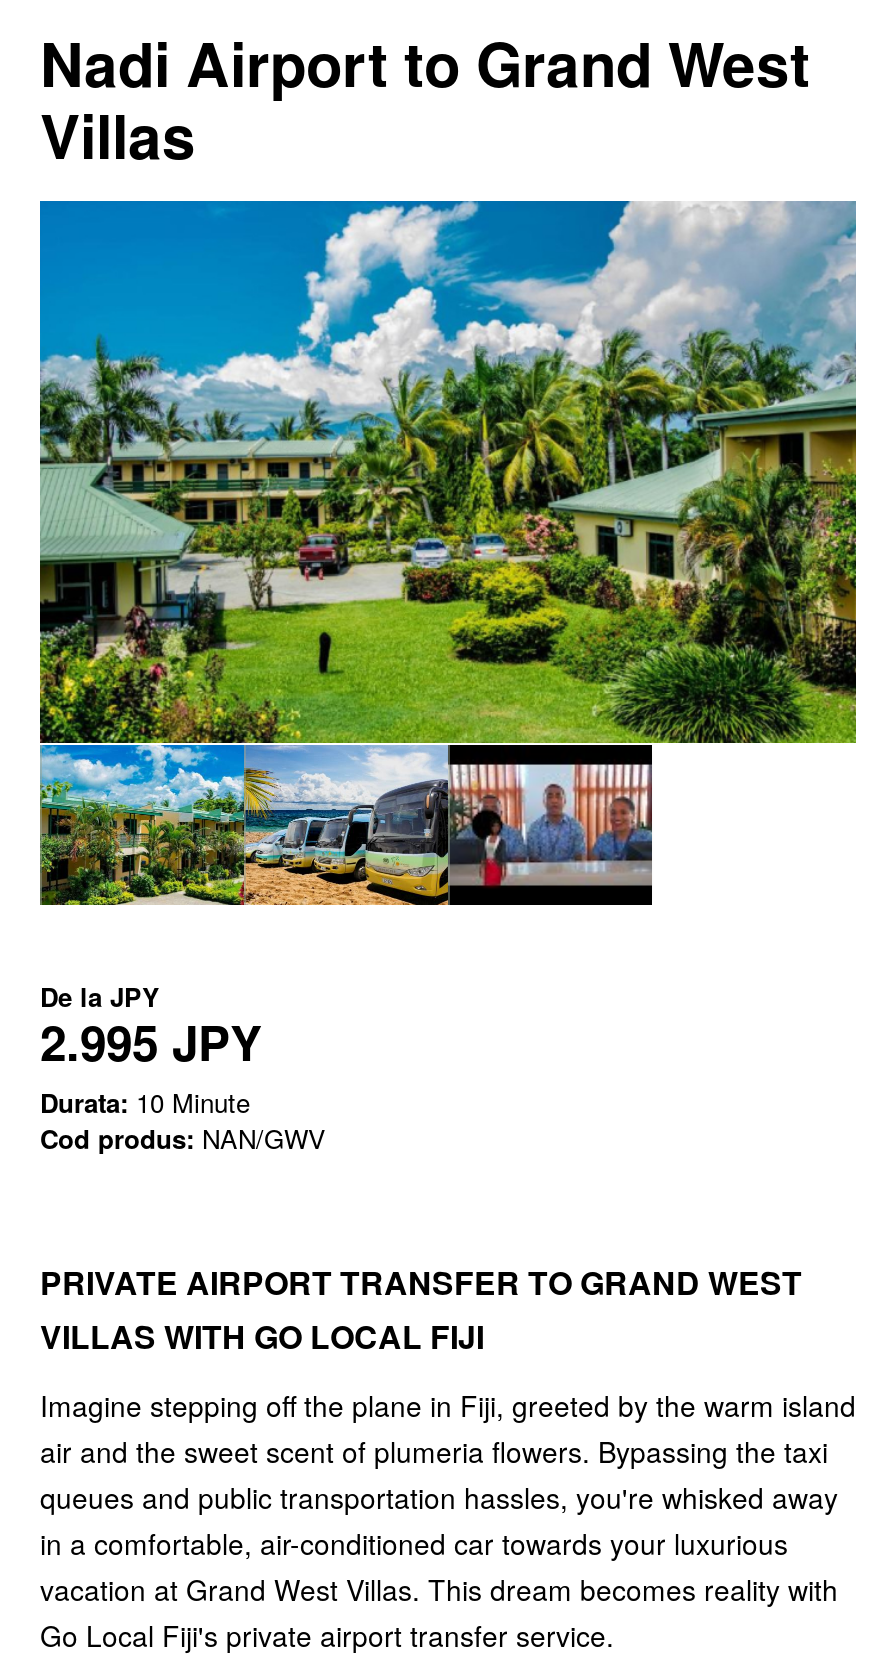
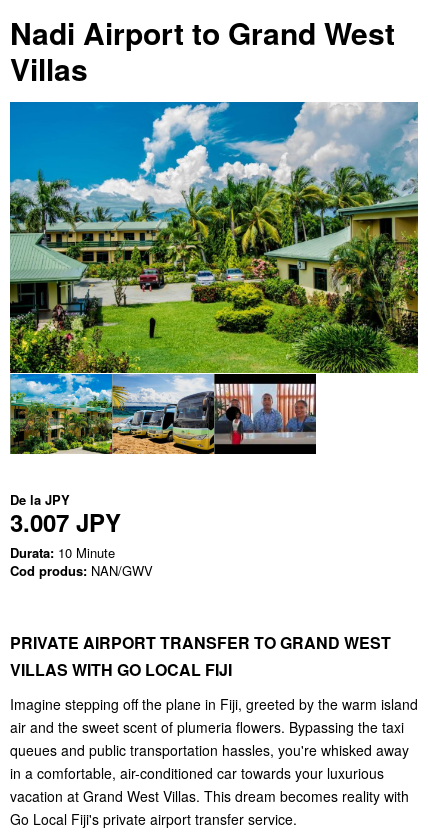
- 2.995 JPY
+ 3.007 JPY
